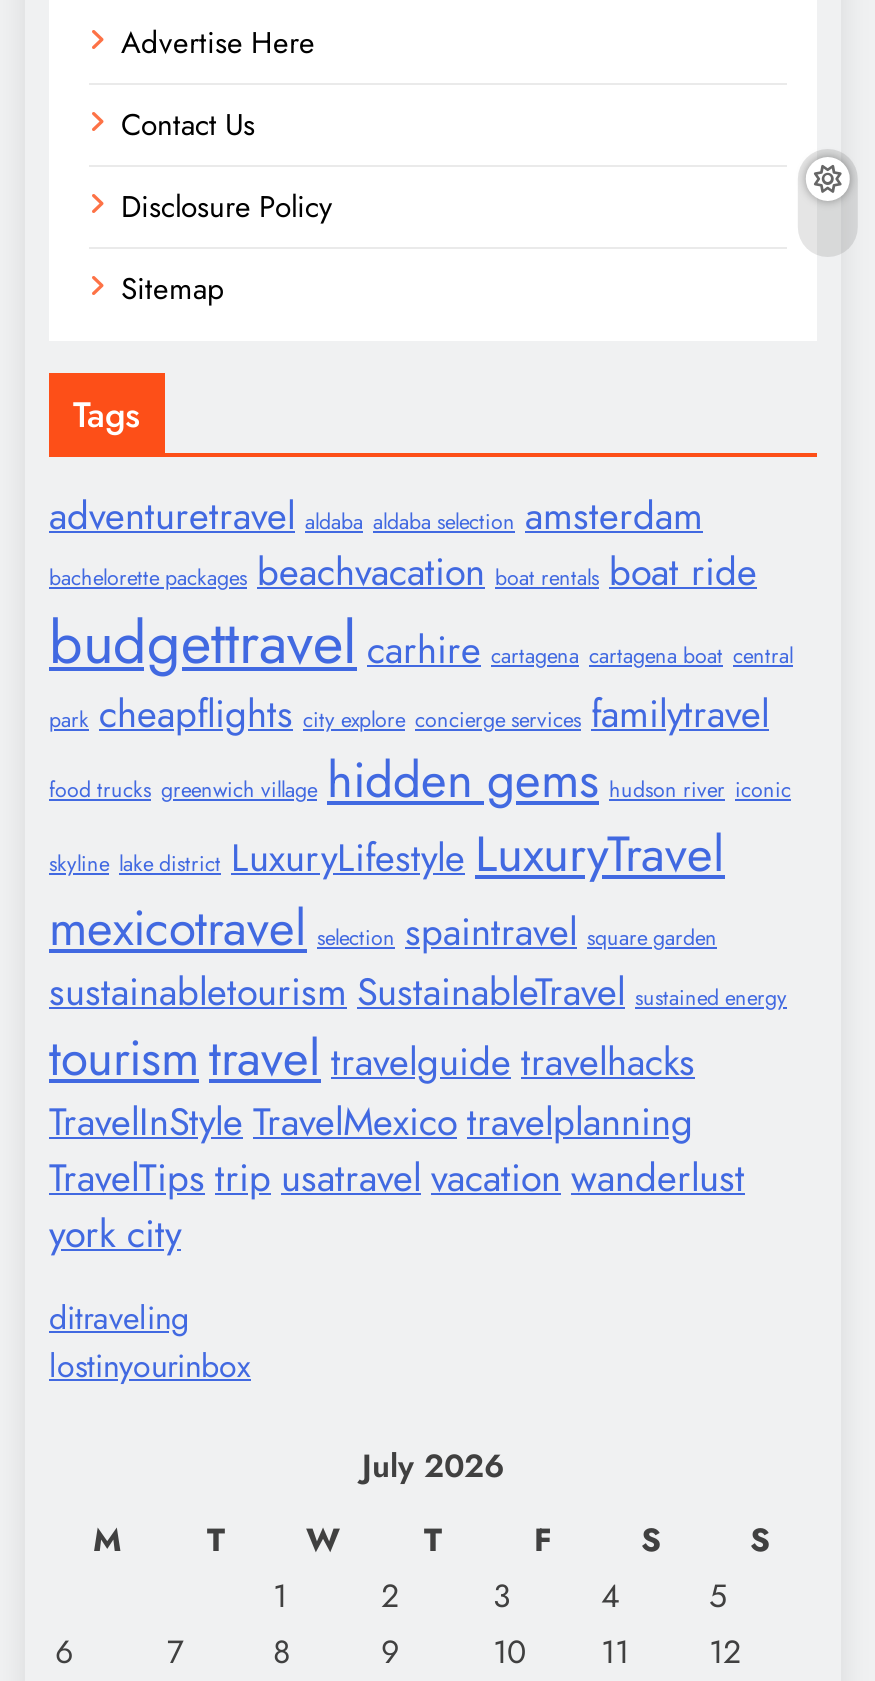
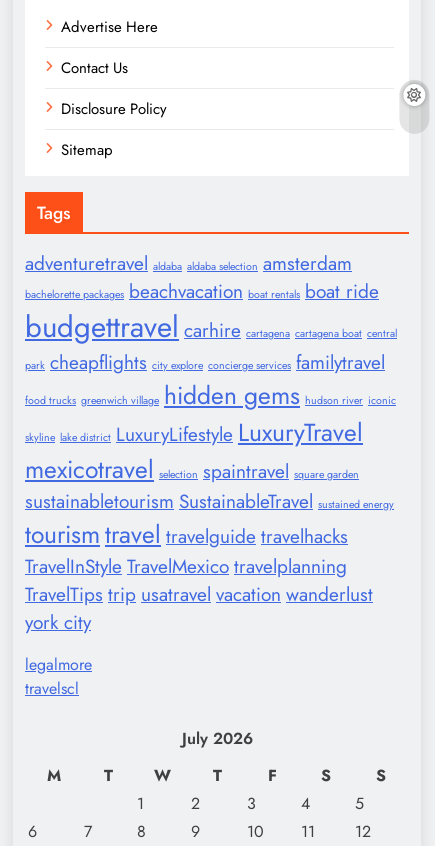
- ditraveling
- lostinyourinbox
+ legalmore
+ travelscl
